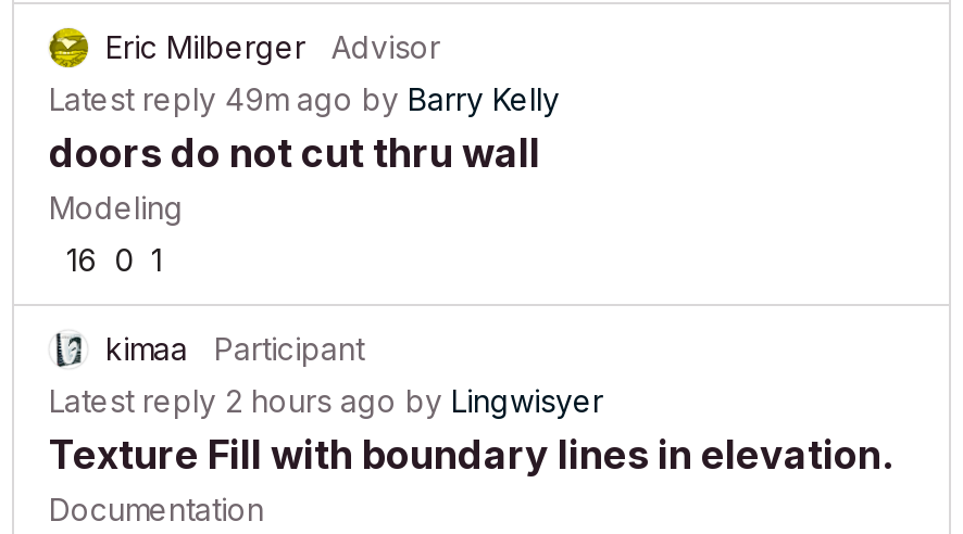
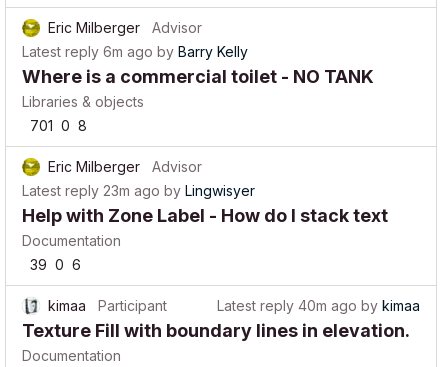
- Latest reply 49m ago by Barry Kelly
- doors do not cut thru wall
- Modeling
- 16 0 1
+ Latest reply 6m ago by Barry Kelly
+ Where is a commercial toilet - NO TANK
+ Libraries & objects
+ 701 0 8
+ Eric Milberger
+ Advisor
+ Latest reply 23m ago by Lingwisyer
+ Help with Zone Label - How do I stack text
+ Documentation
+ 39 0 6

moved down: kimaa | Participant

- Latest reply 2 hours ago by Lingwisyer
+ Latest reply 40m ago by kimaa
